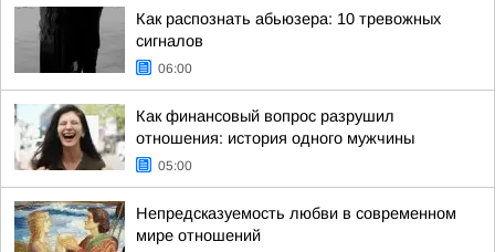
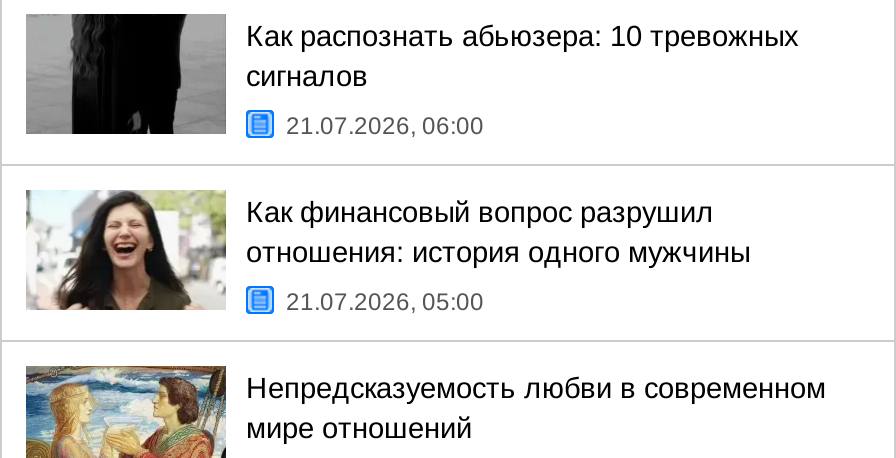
- 06:00
+ 21.07.2026, 06:00

- 05:00
+ 21.07.2026, 05:00
